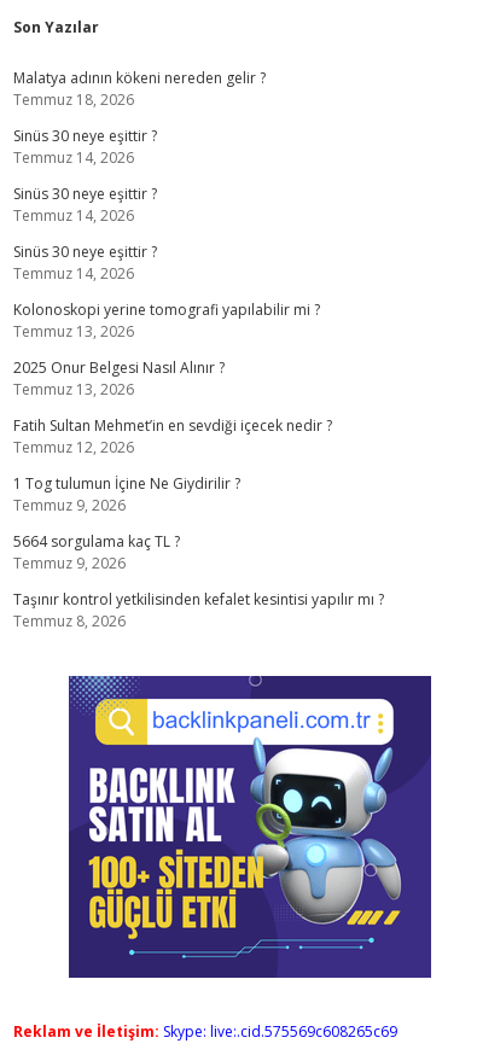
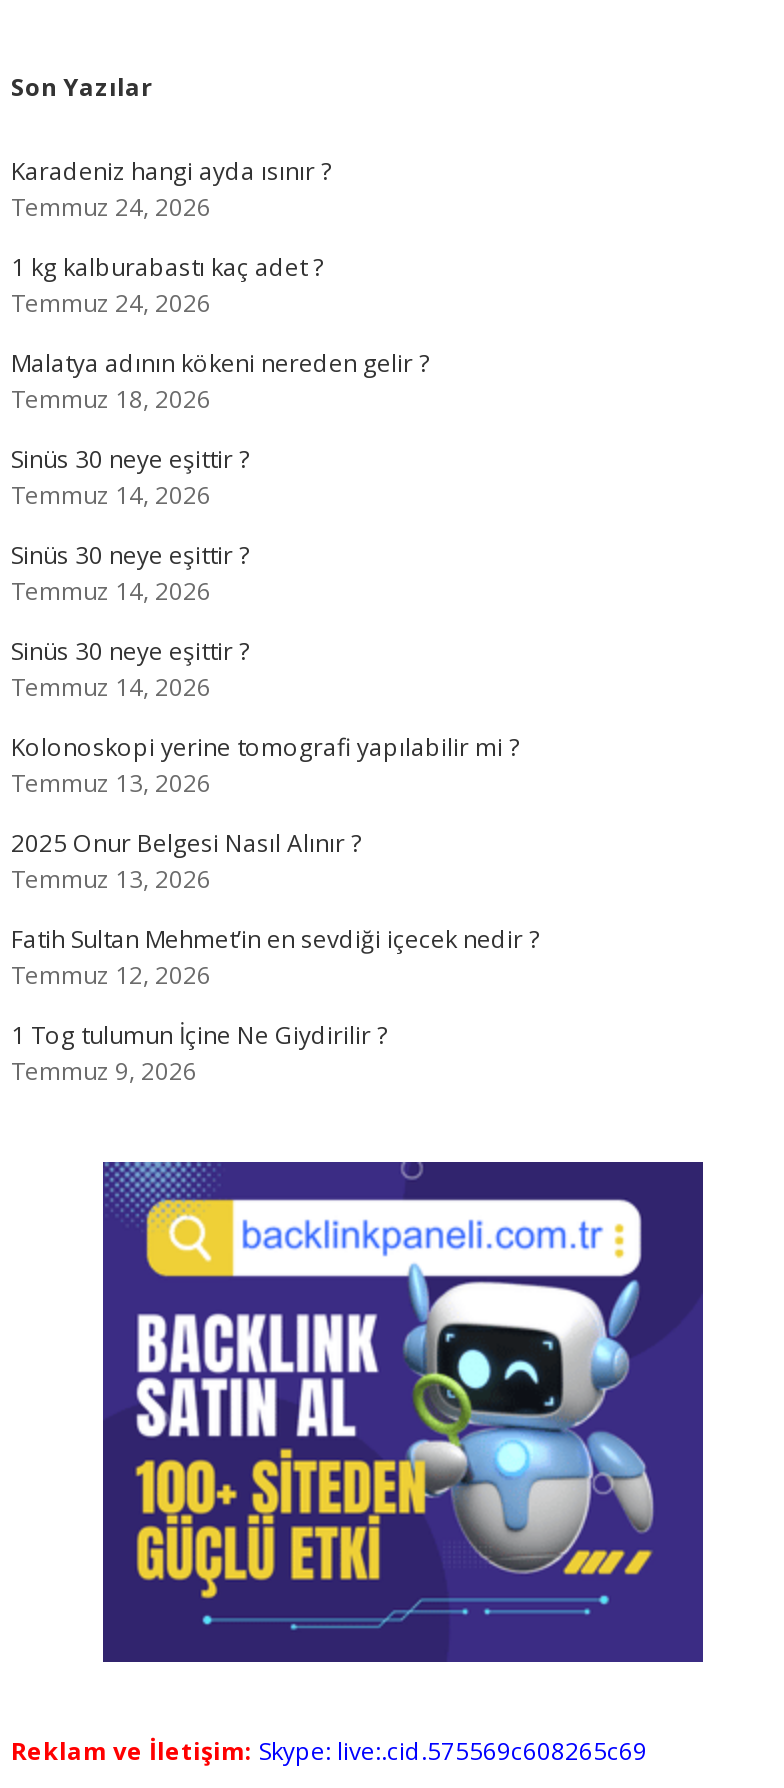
+ Karadeniz hangi ayda ısınır ?
+ Temmuz 24, 2026
+ 1 kg kalburabastı kaç adet ?
+ Temmuz 24, 2026

moved down: Malatya adının kökeni nereden gelir ? | Temmuz 18, 2026 | Sinüs 30 neye eşittir ? | ... | 1 Tog tulumun İçine Ne Giydirilir ? | Temmuz 9, 2026

- 5664 sorgulama kaç TL ?
- Temmuz 9, 2026
- Taşınır kontrol yetkilisinden kefalet kesintisi yapılır mı ?
- Temmuz 8, 2026
